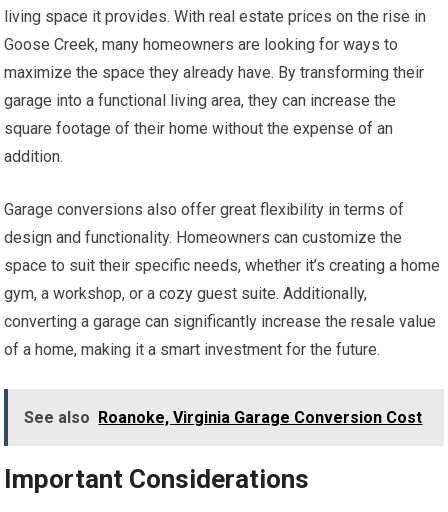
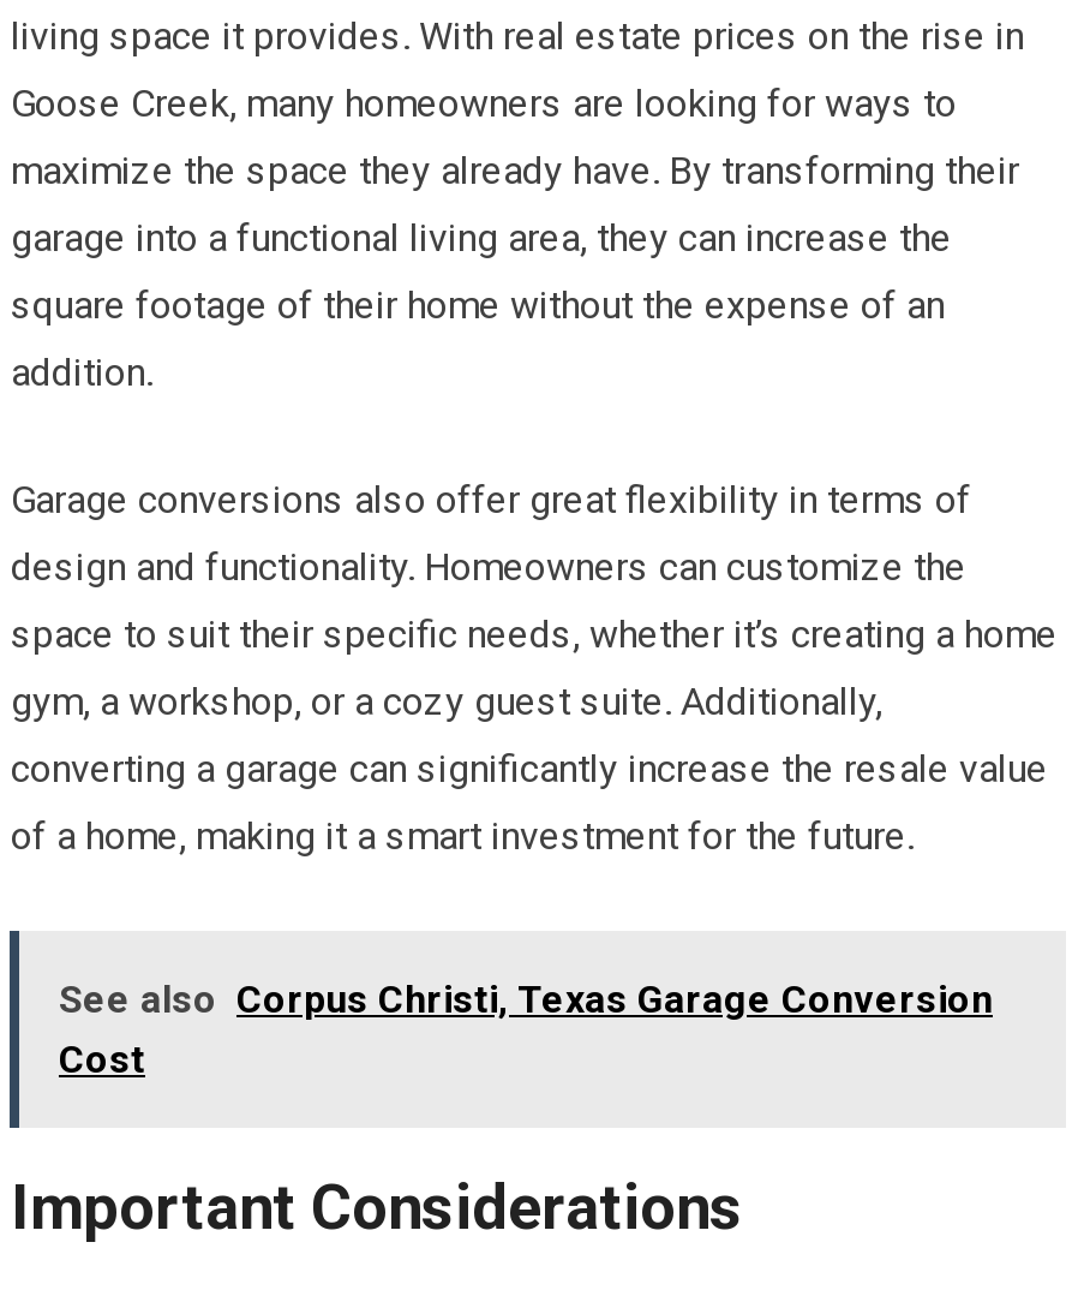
- See also Roanoke, Virginia Garage Conversion Cost
+ See also Corpus Christi, Texas Garage Conversion
+ Cost
